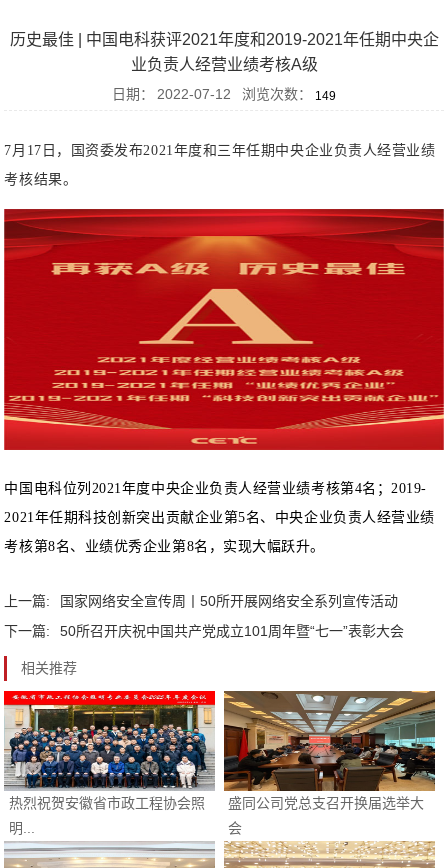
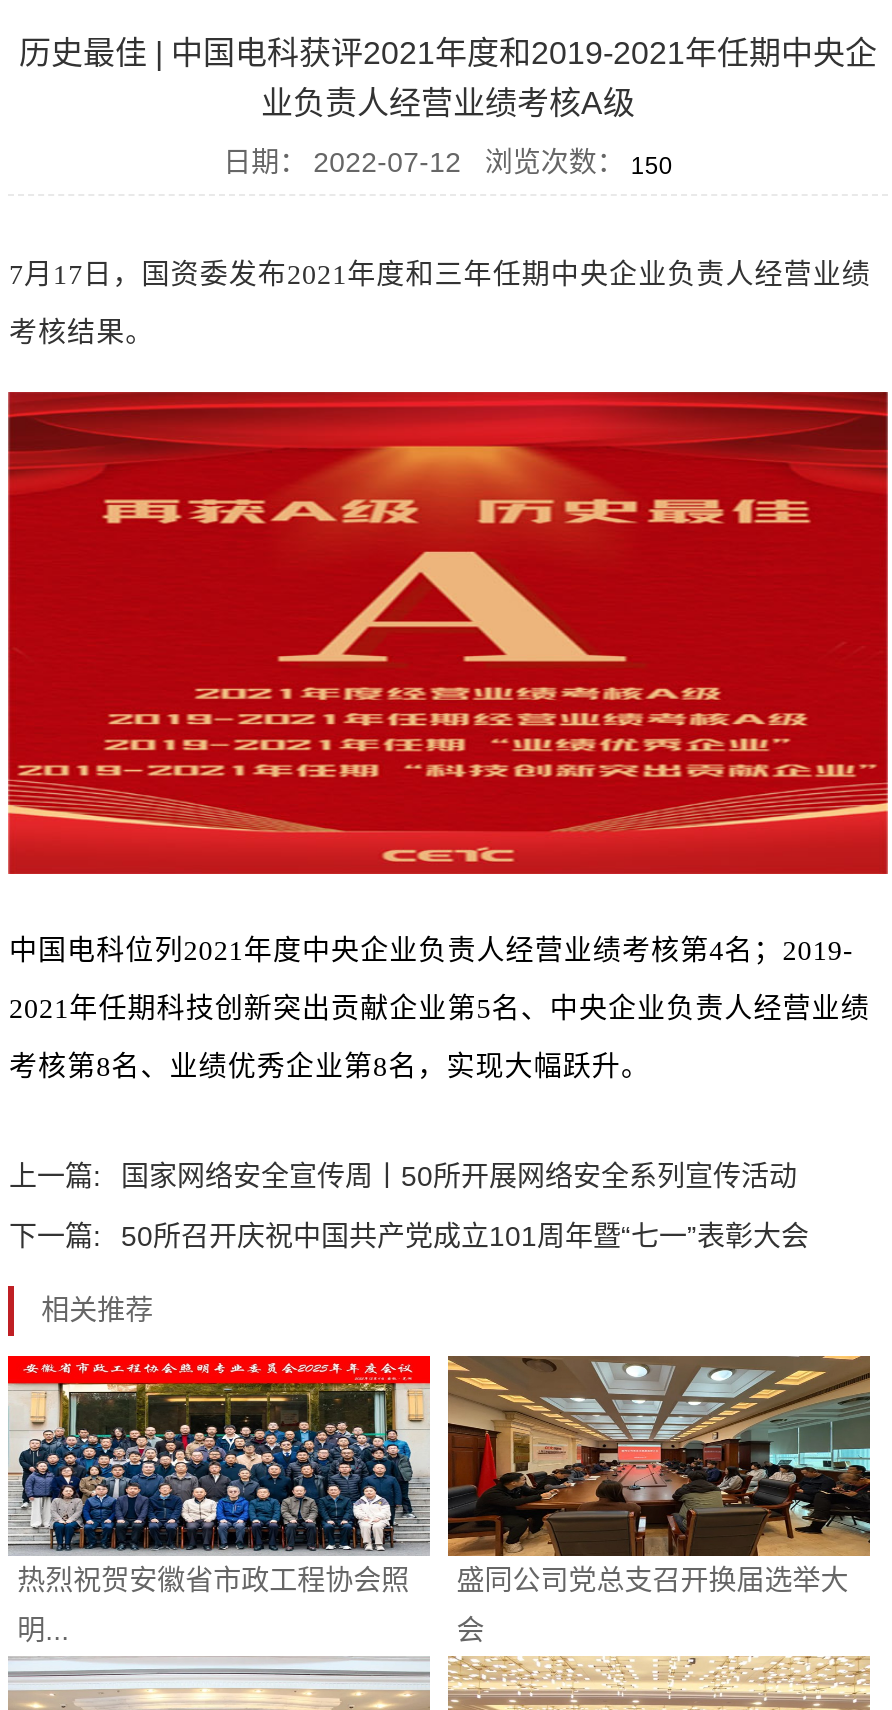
- 日期： 2022-07-12 浏览次数： 149
+ 日期： 2022-07-12 浏览次数： 150
